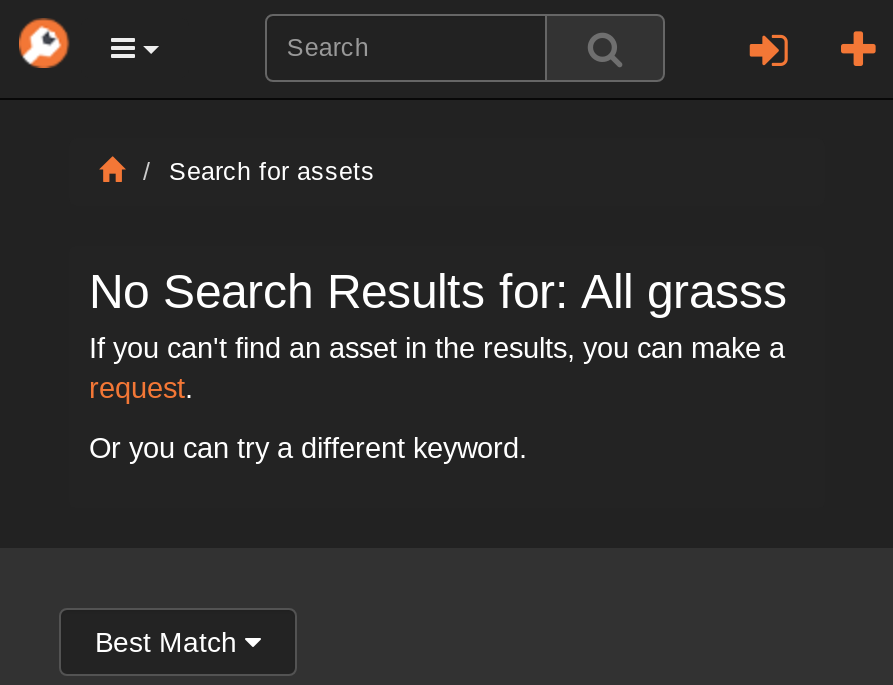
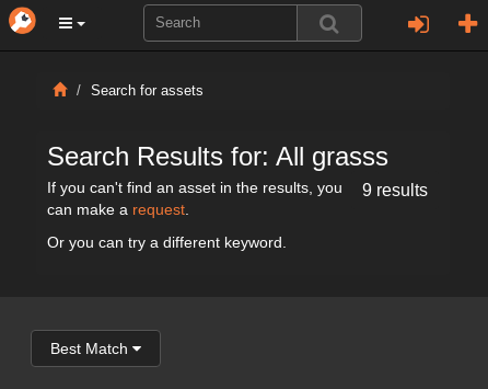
- No Search Results for: All grasss
- If you can't find an asset in the results, you can make a
- request.
+ Search Results for: All grasss
+ 9 results
+ If you can't find an asset in the results, you
+ can make a request.
